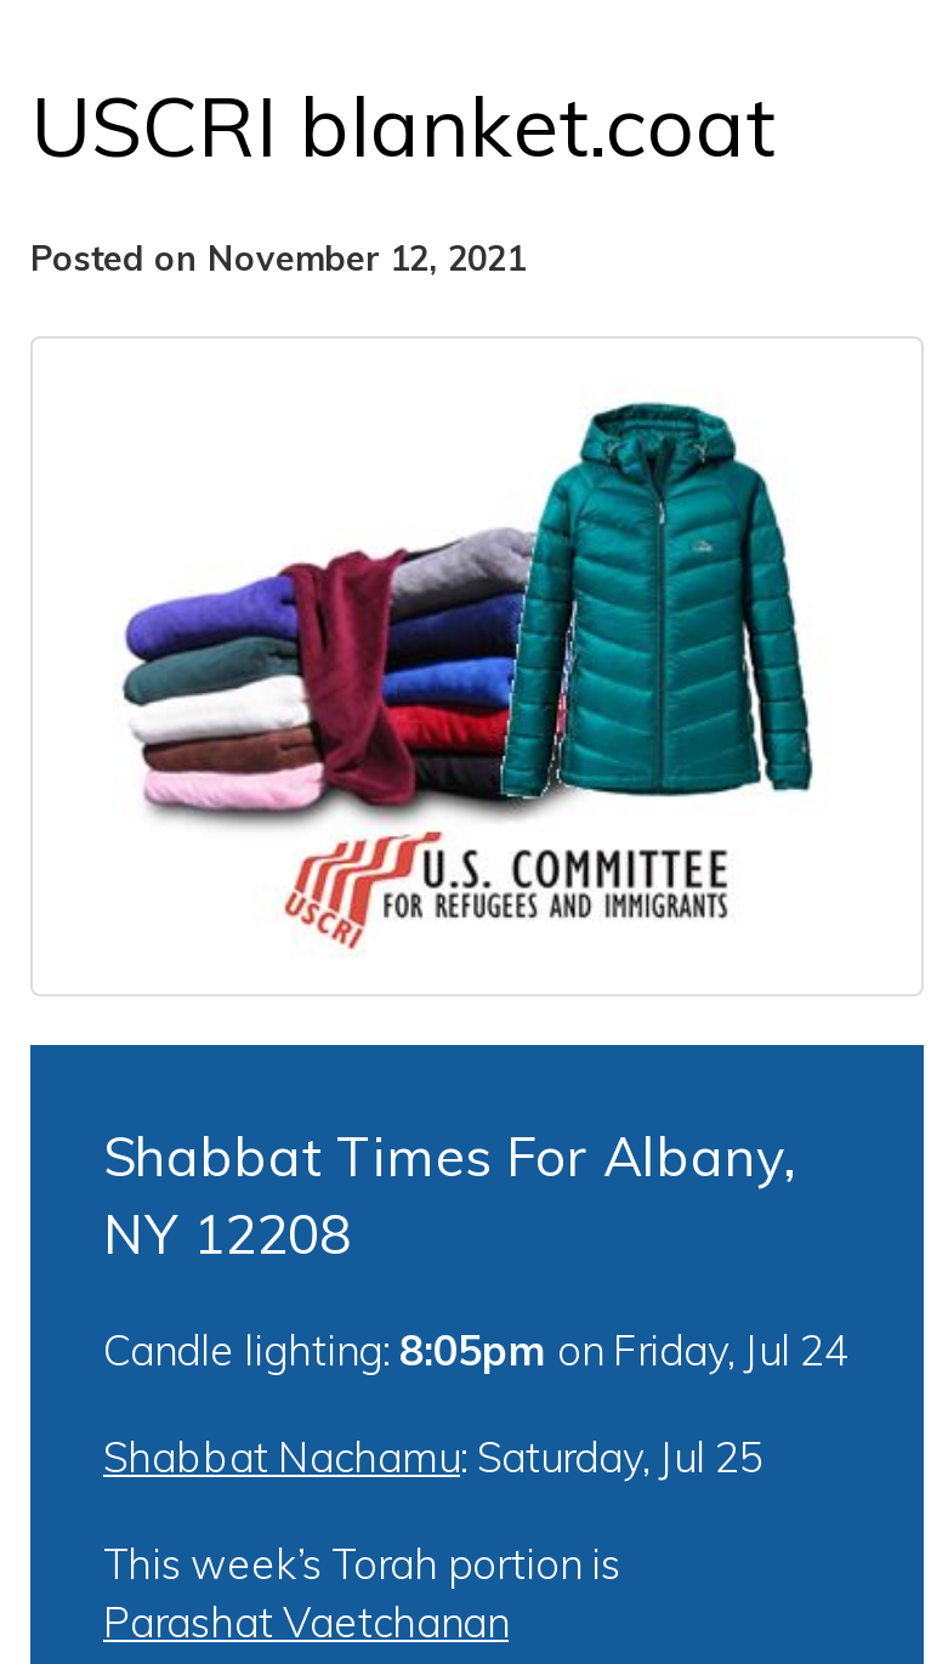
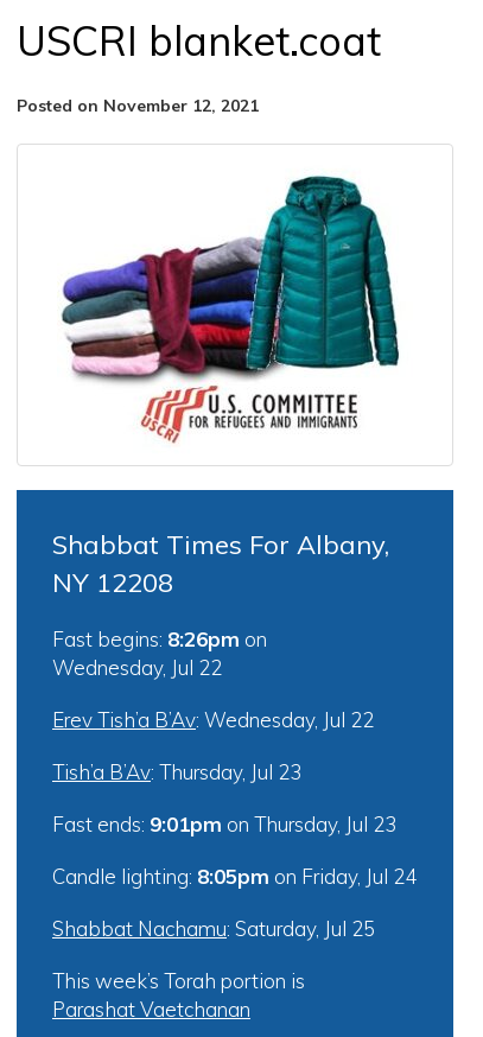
+ Fast begins: 8:26pm on
+ Wednesday, Jul 22
+ Erev Tish’a B’Av: Wednesday, Jul 22
+ Tish’a B’Av: Thursday, Jul 23
+ Fast ends: 9:01pm on Thursday, Jul 23
